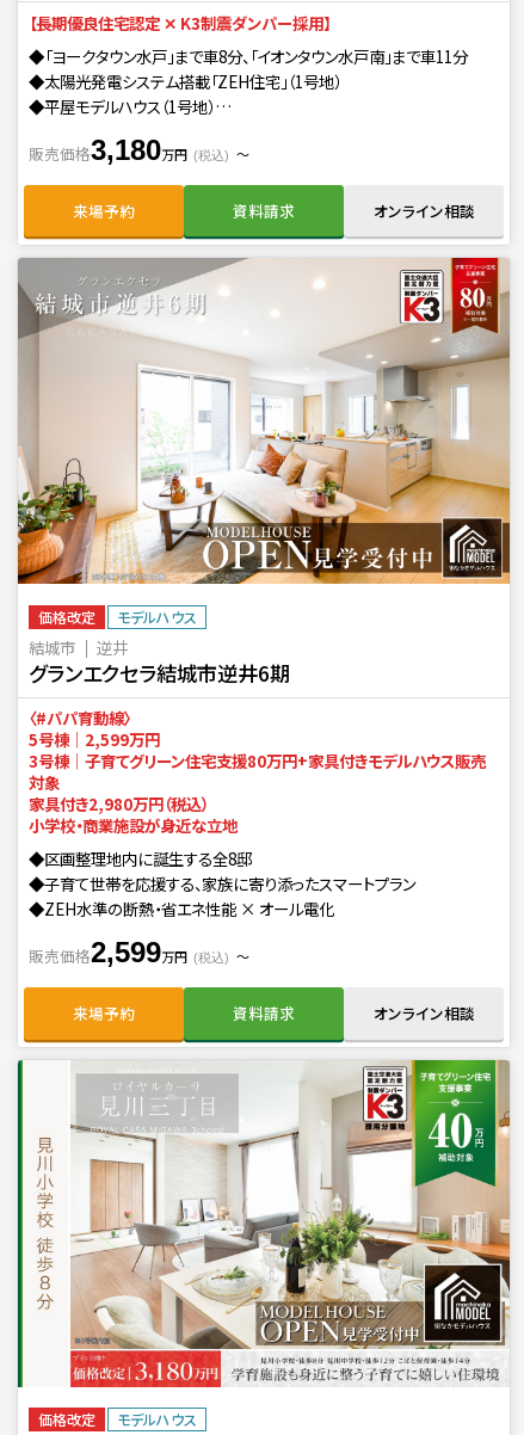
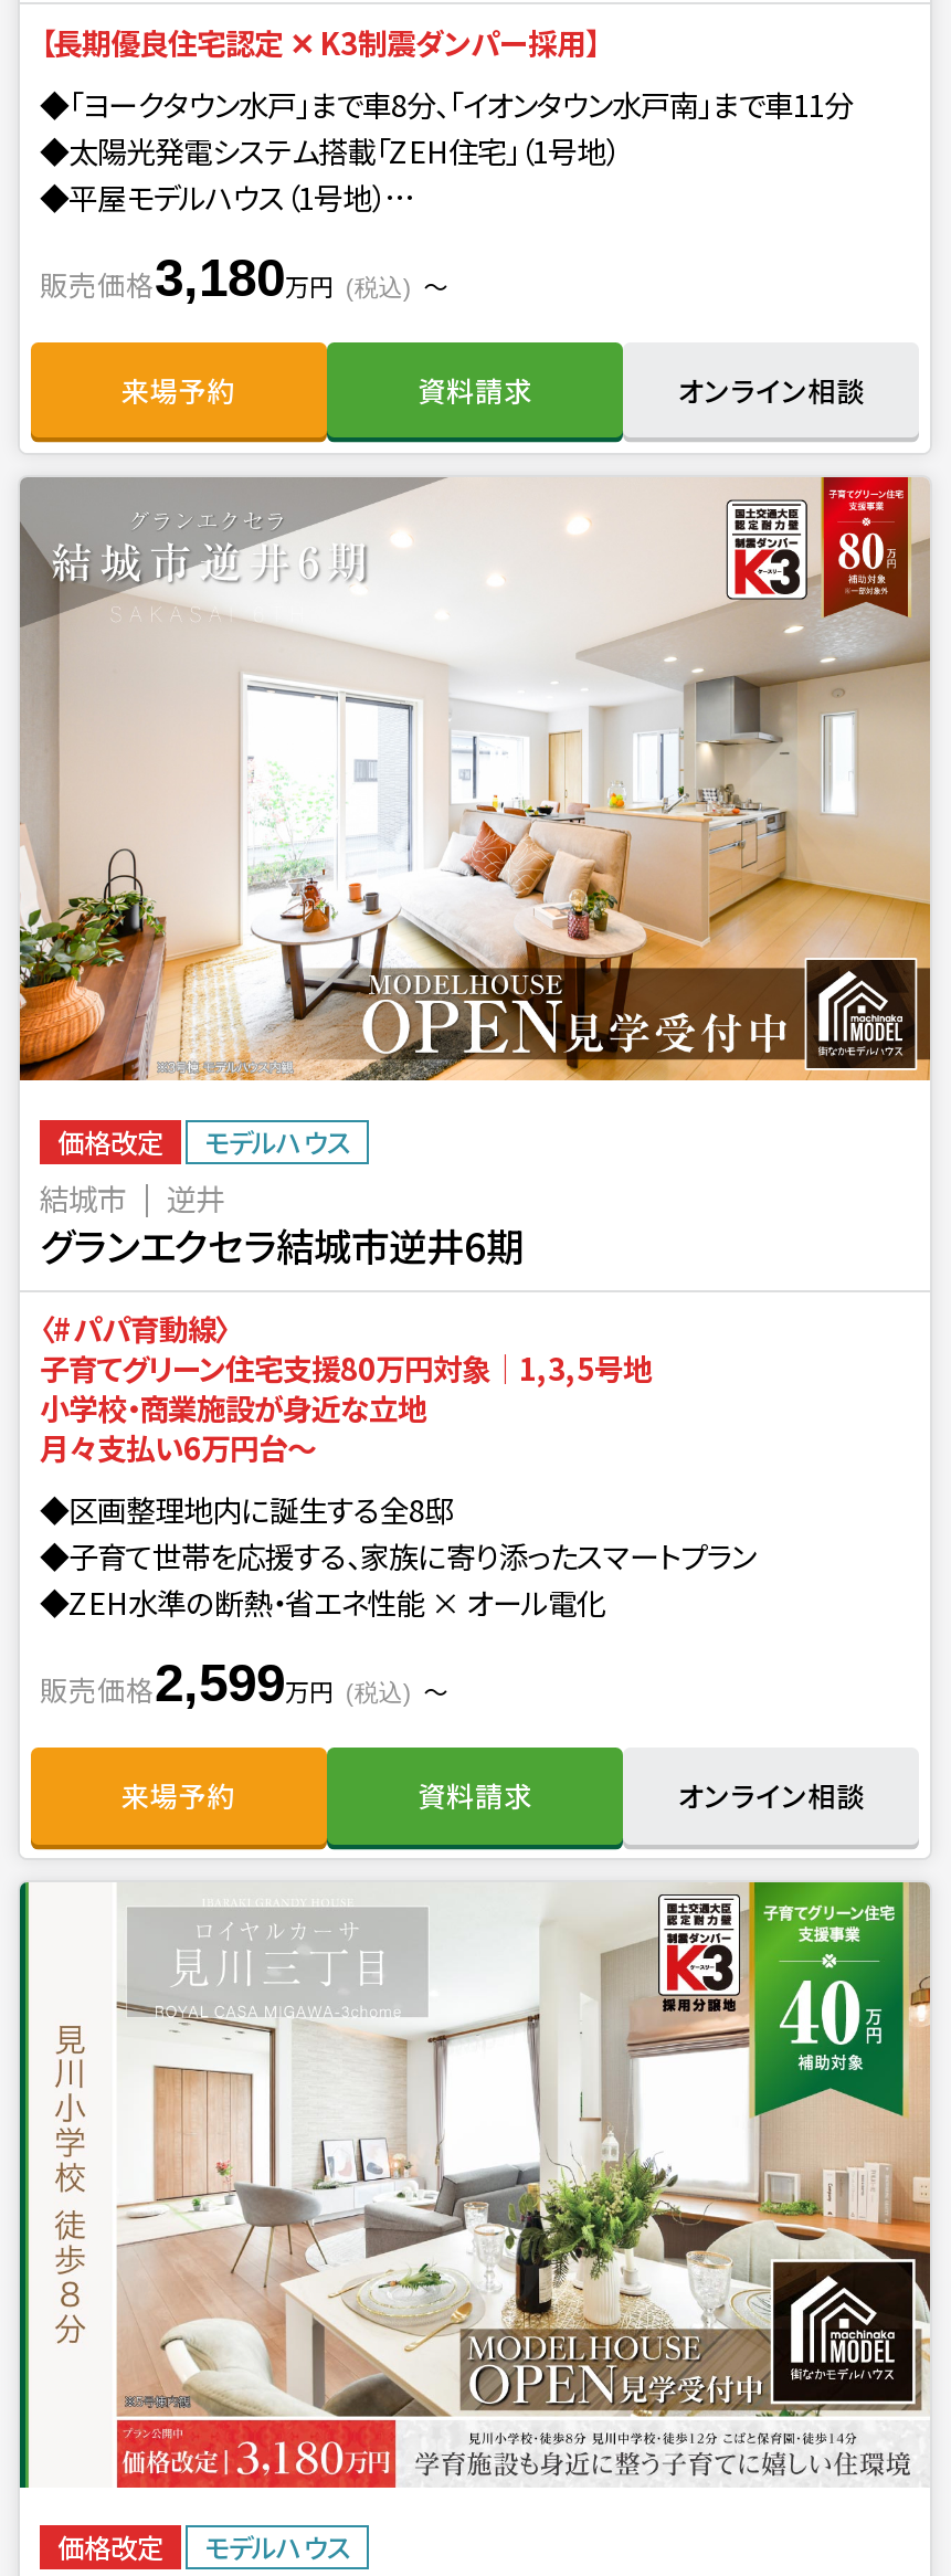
- 5号棟｜2,599万円
- 3号棟｜子育てグリーン住宅支援80万円+家具付きモデルハウス販売
- 対象
- 家具付き2,980万円（税込）
+ 子育てグリーン住宅支援80万円対象｜1,3,5号地

moved up: 小学校・商業施設が身近な立地

+ 月々支払い6万円台～
